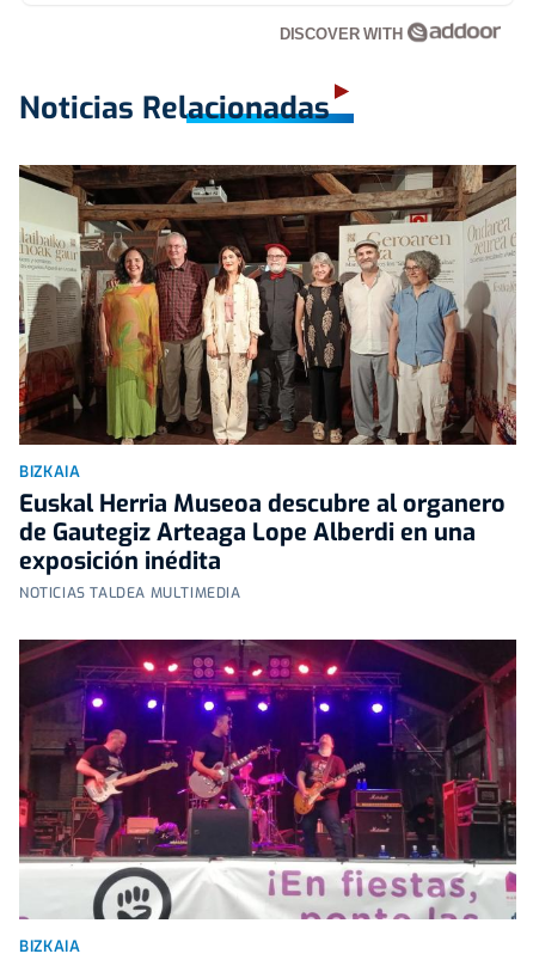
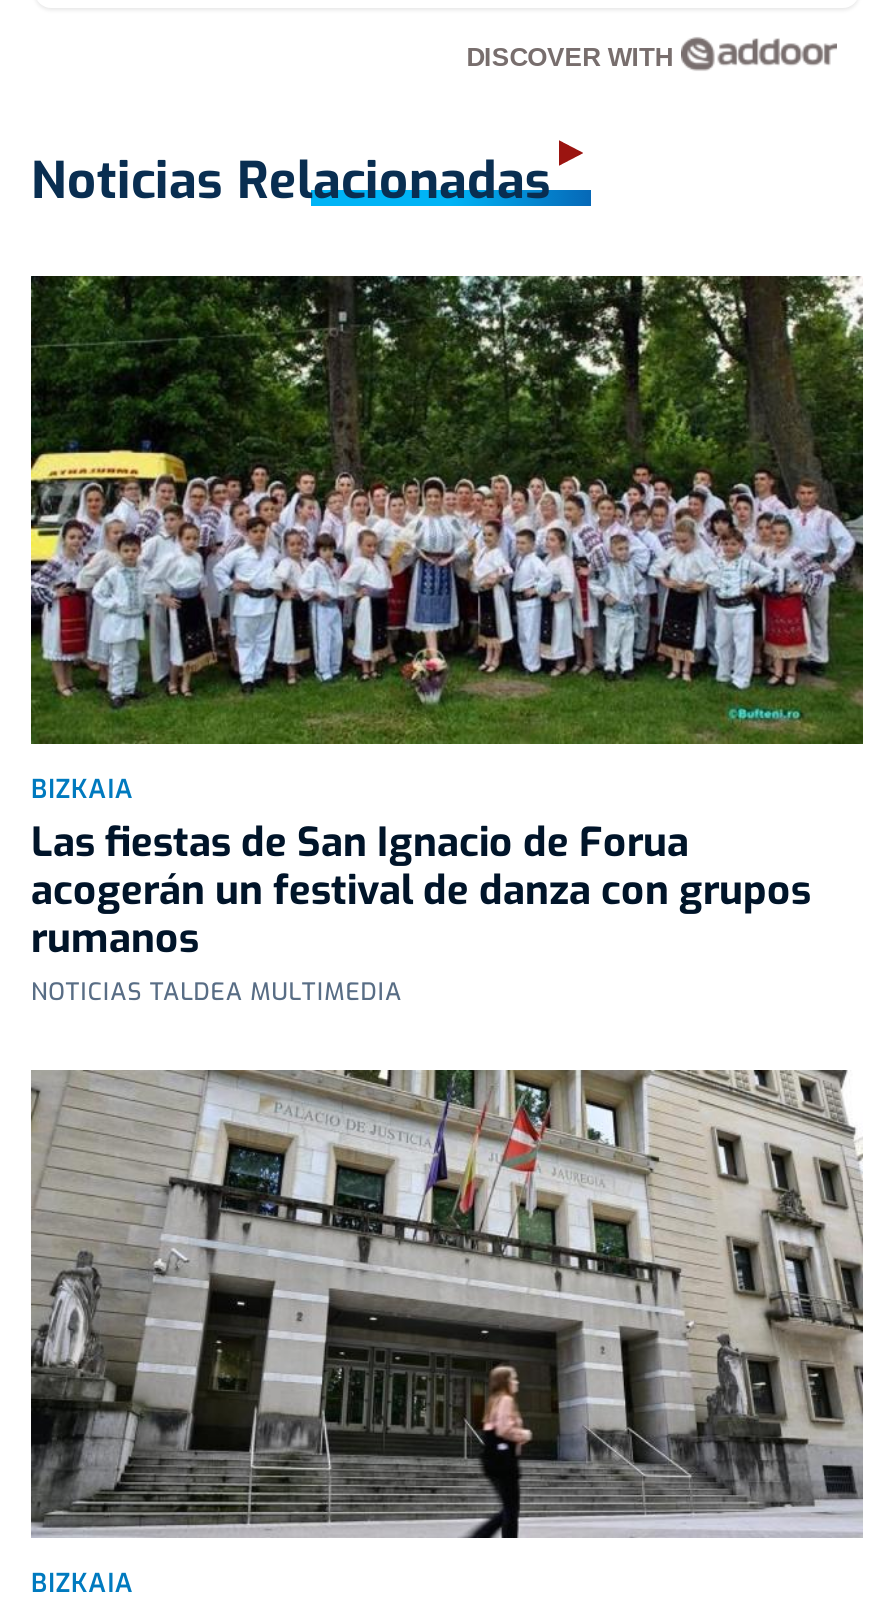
- [image]
- Euskal Herria Museoa descubre al organero
- de Gautegiz Arteaga Lope Alberdi en una
- exposición inédita
+ [image]
+ Las fiestas de San Ignacio de Forua
+ acogerán un festival de danza con grupos
+ rumanos

- [image]
+ [image]
